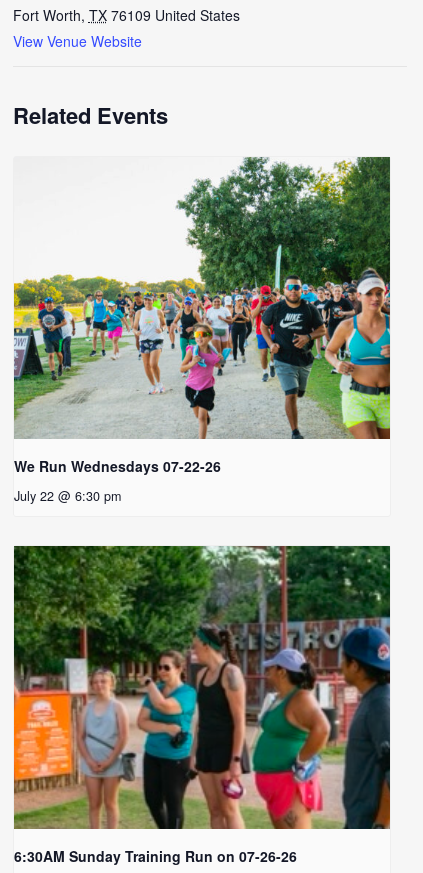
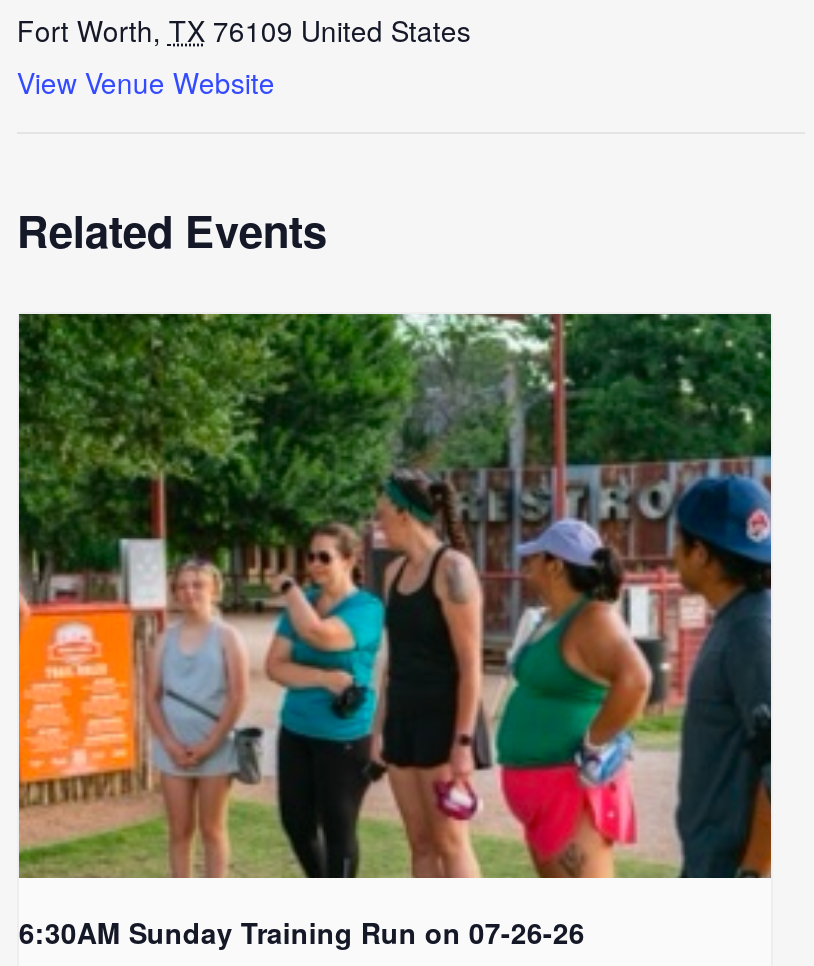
- [image]
- We Run Wednesdays 07-22-26
- July 22 @ 6:30 pm
